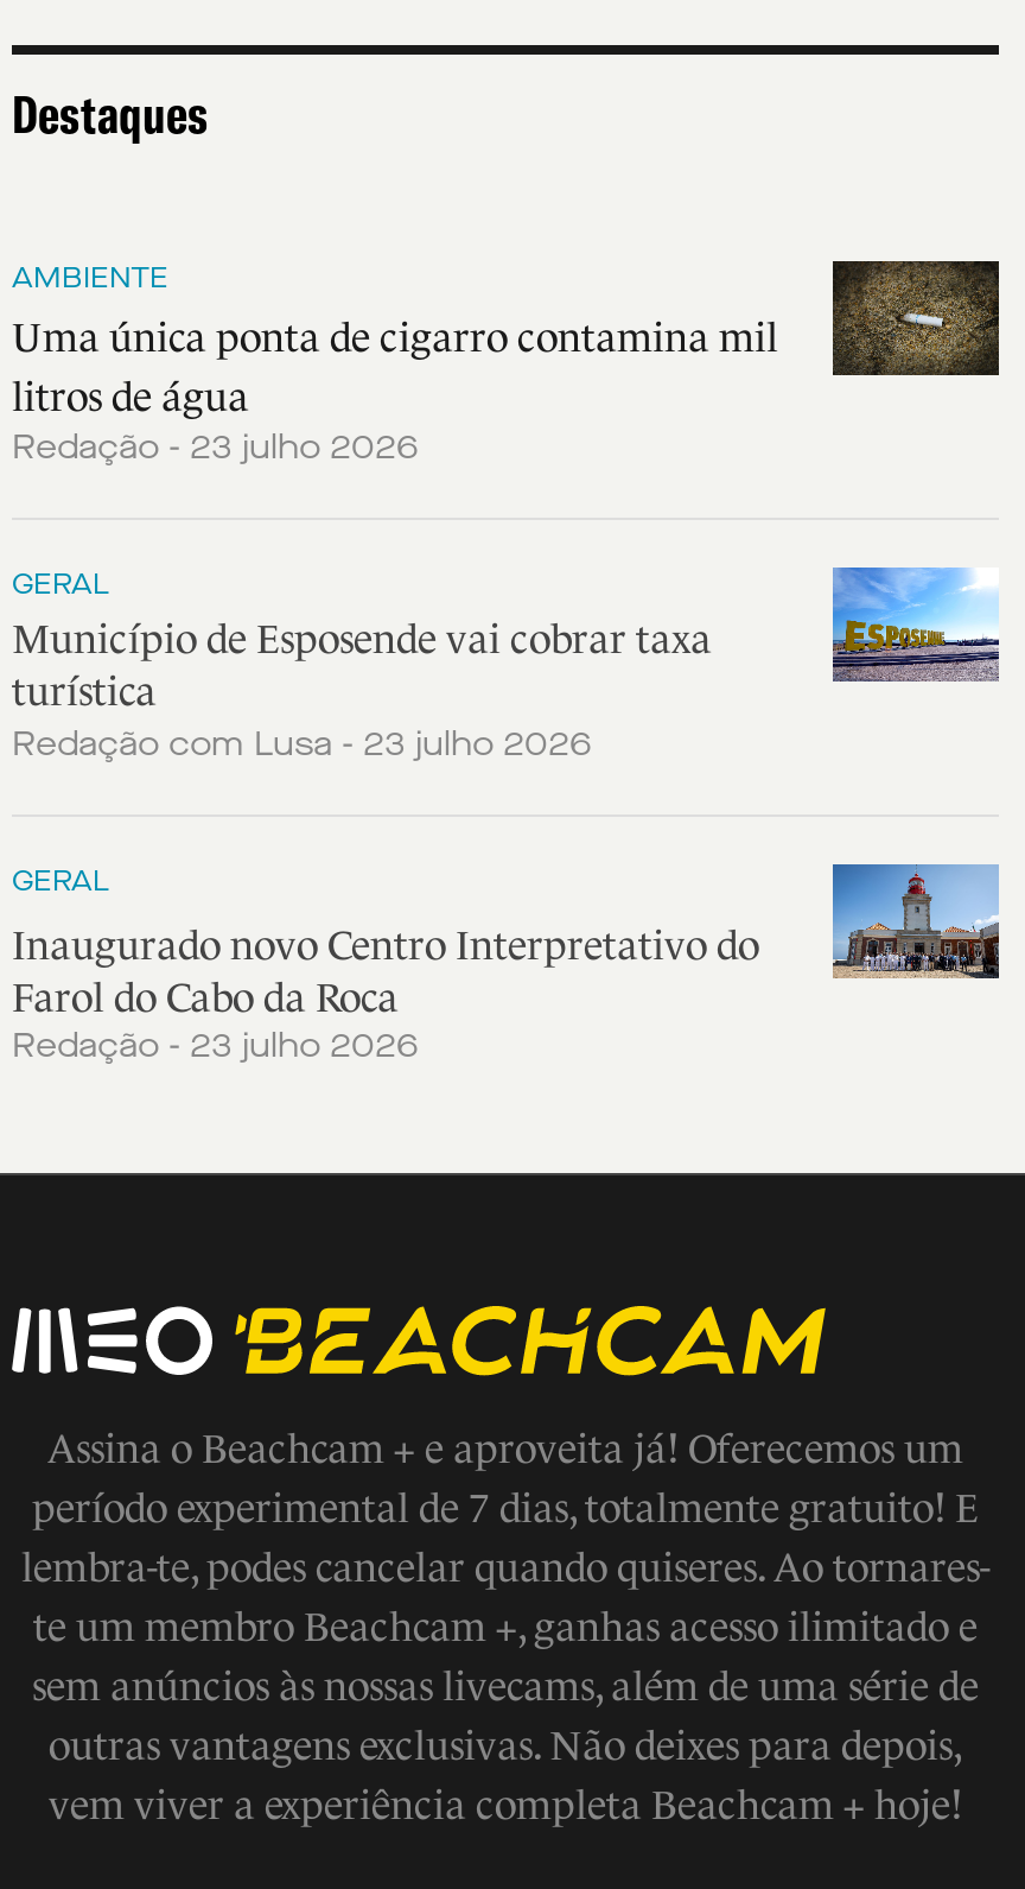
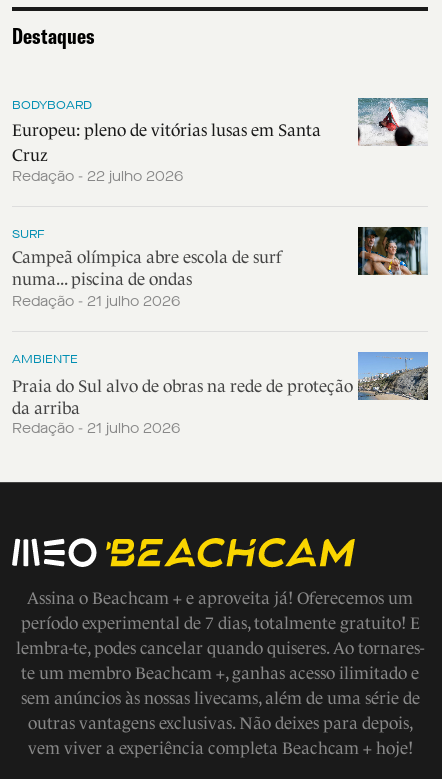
+ BODYBOARD
+ Europeu: pleno de vitórias lusas em Santa
+ Cruz
+ Redação - 22 julho 2026
+ SURF
+ Campeã olímpica abre escola de surf
+ numa... piscina de ondas
+ Redação - 21 julho 2026

moved down: AMBIENTE

- [image]
+ [image]

- [image]
- Uma única ponta de cigarro contamina mil
- litros de água
- Redação - 23 julho 2026
- GERAL
- Município de Esposende vai cobrar taxa
- turística
- Redação com Lusa - 23 julho 2026
- GERAL
- Inaugurado novo Centro Interpretativo do
- Farol do Cabo da Roca
- Redação - 23 julho 2026
+ [image]
+ Praia do Sul alvo de obras na rede de proteção
+ da arriba
+ Redação - 21 julho 2026

- [image]
+ [image]
